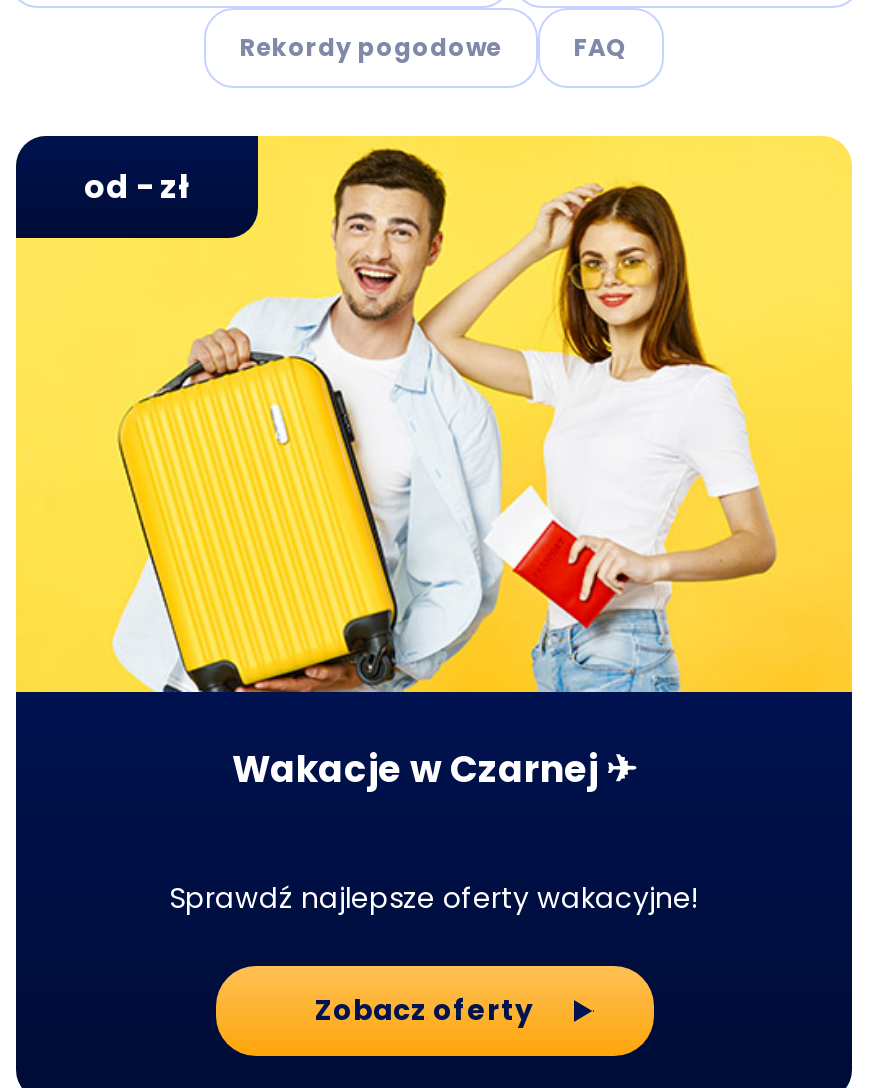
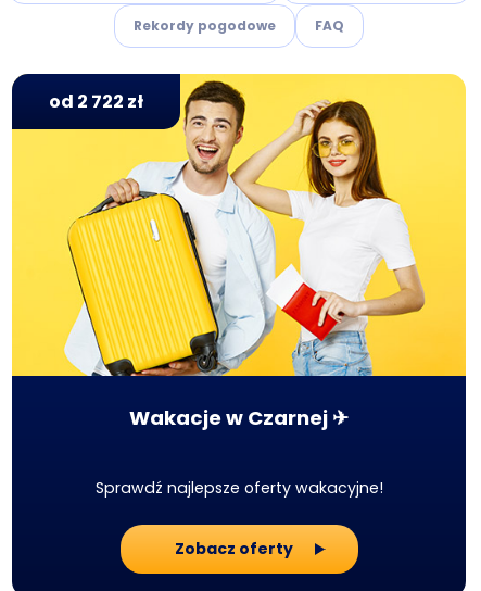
- [image]
- od - zł
+ [image]
+ od 2 722 zł
